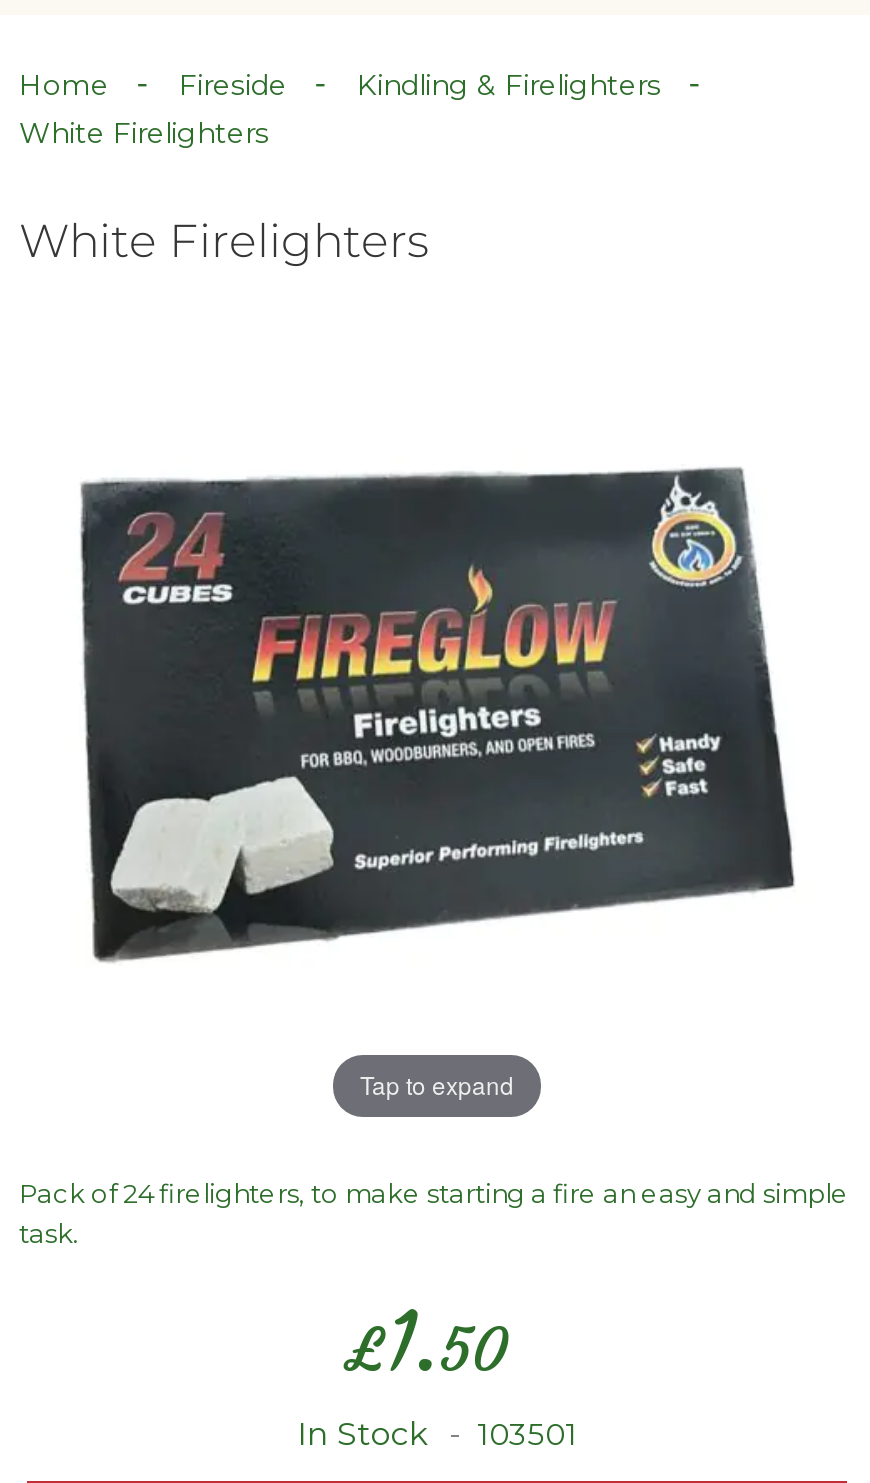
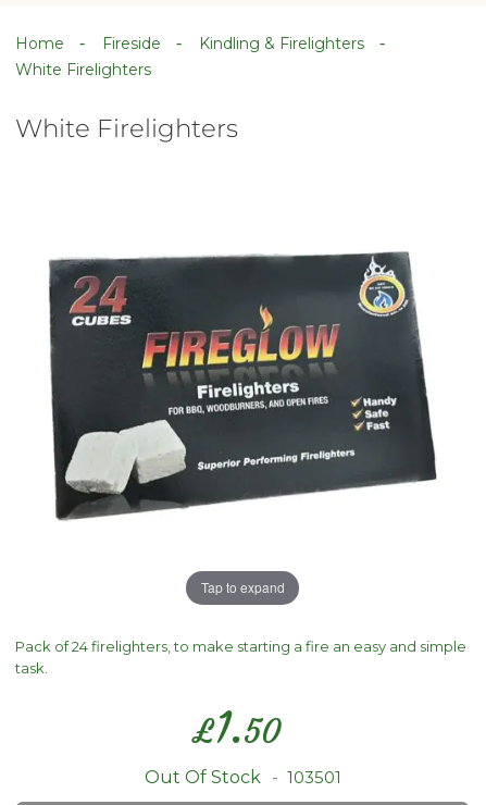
- In Stock
+ Out Of Stock
